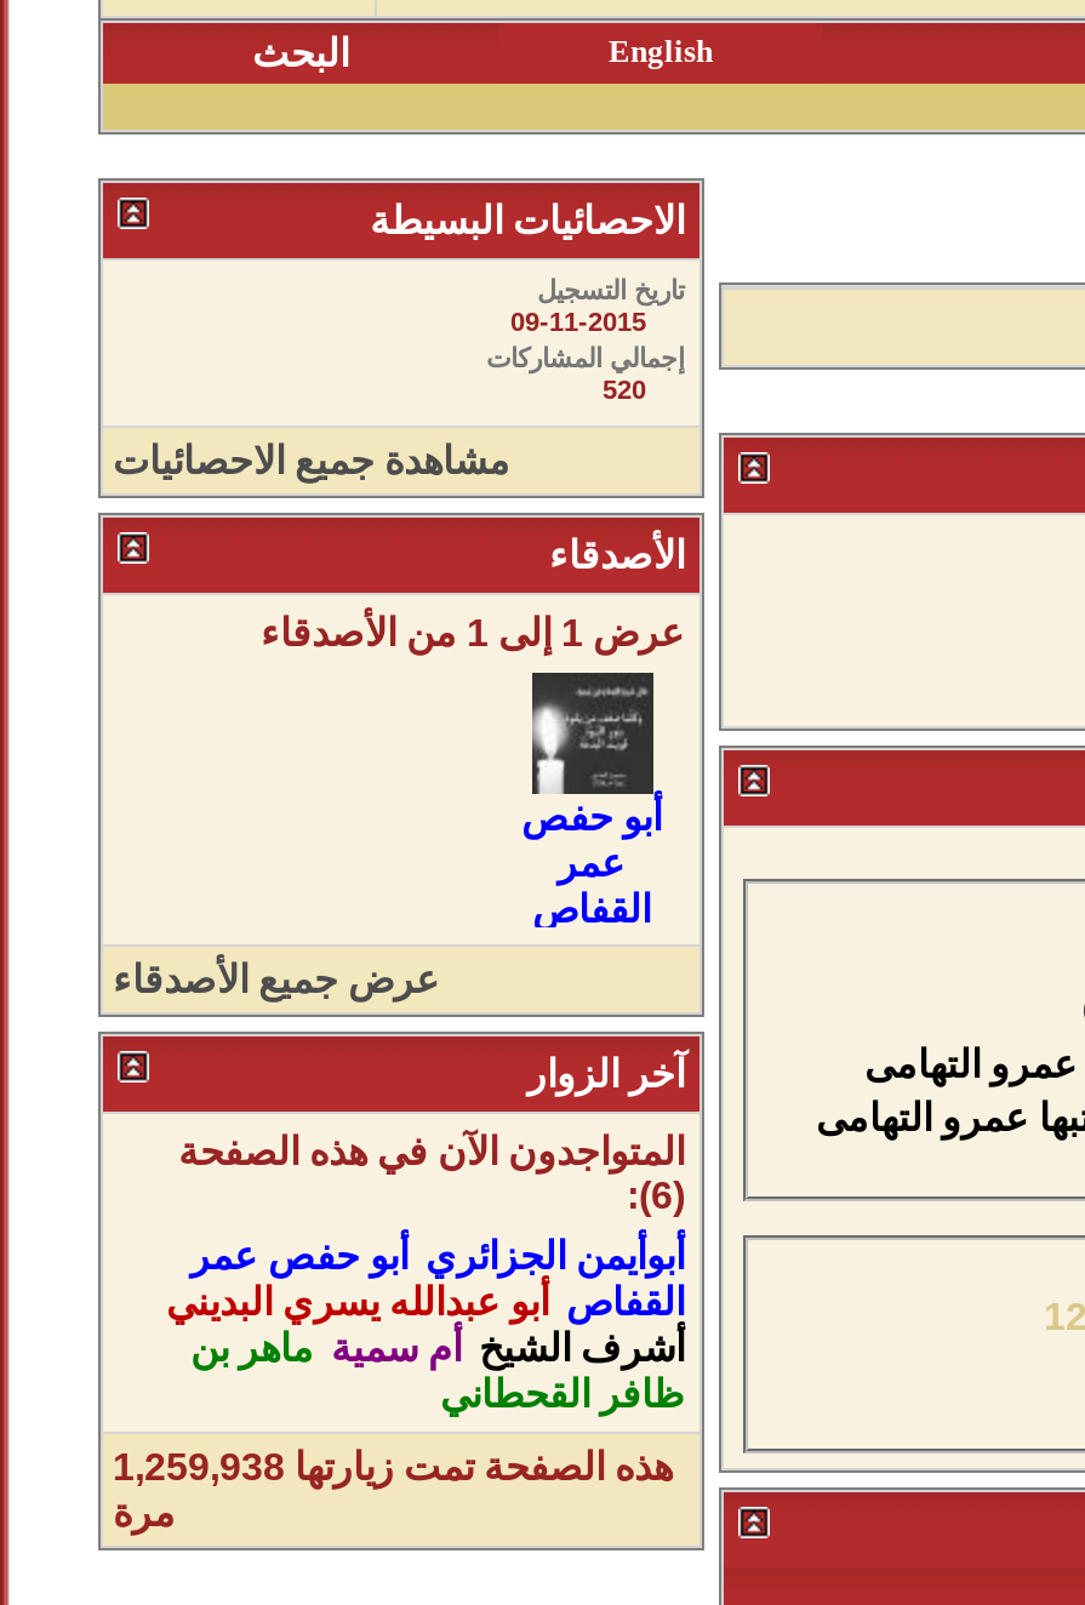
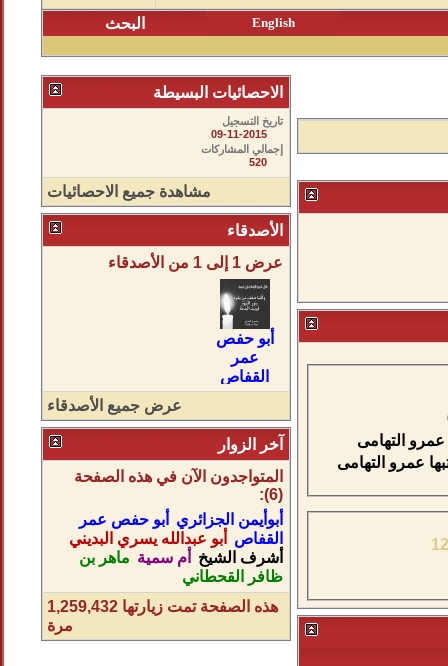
- هذه الصفحة تمت زيارتها 1,259,938
+ هذه الصفحة تمت زيارتها 1,259,432
